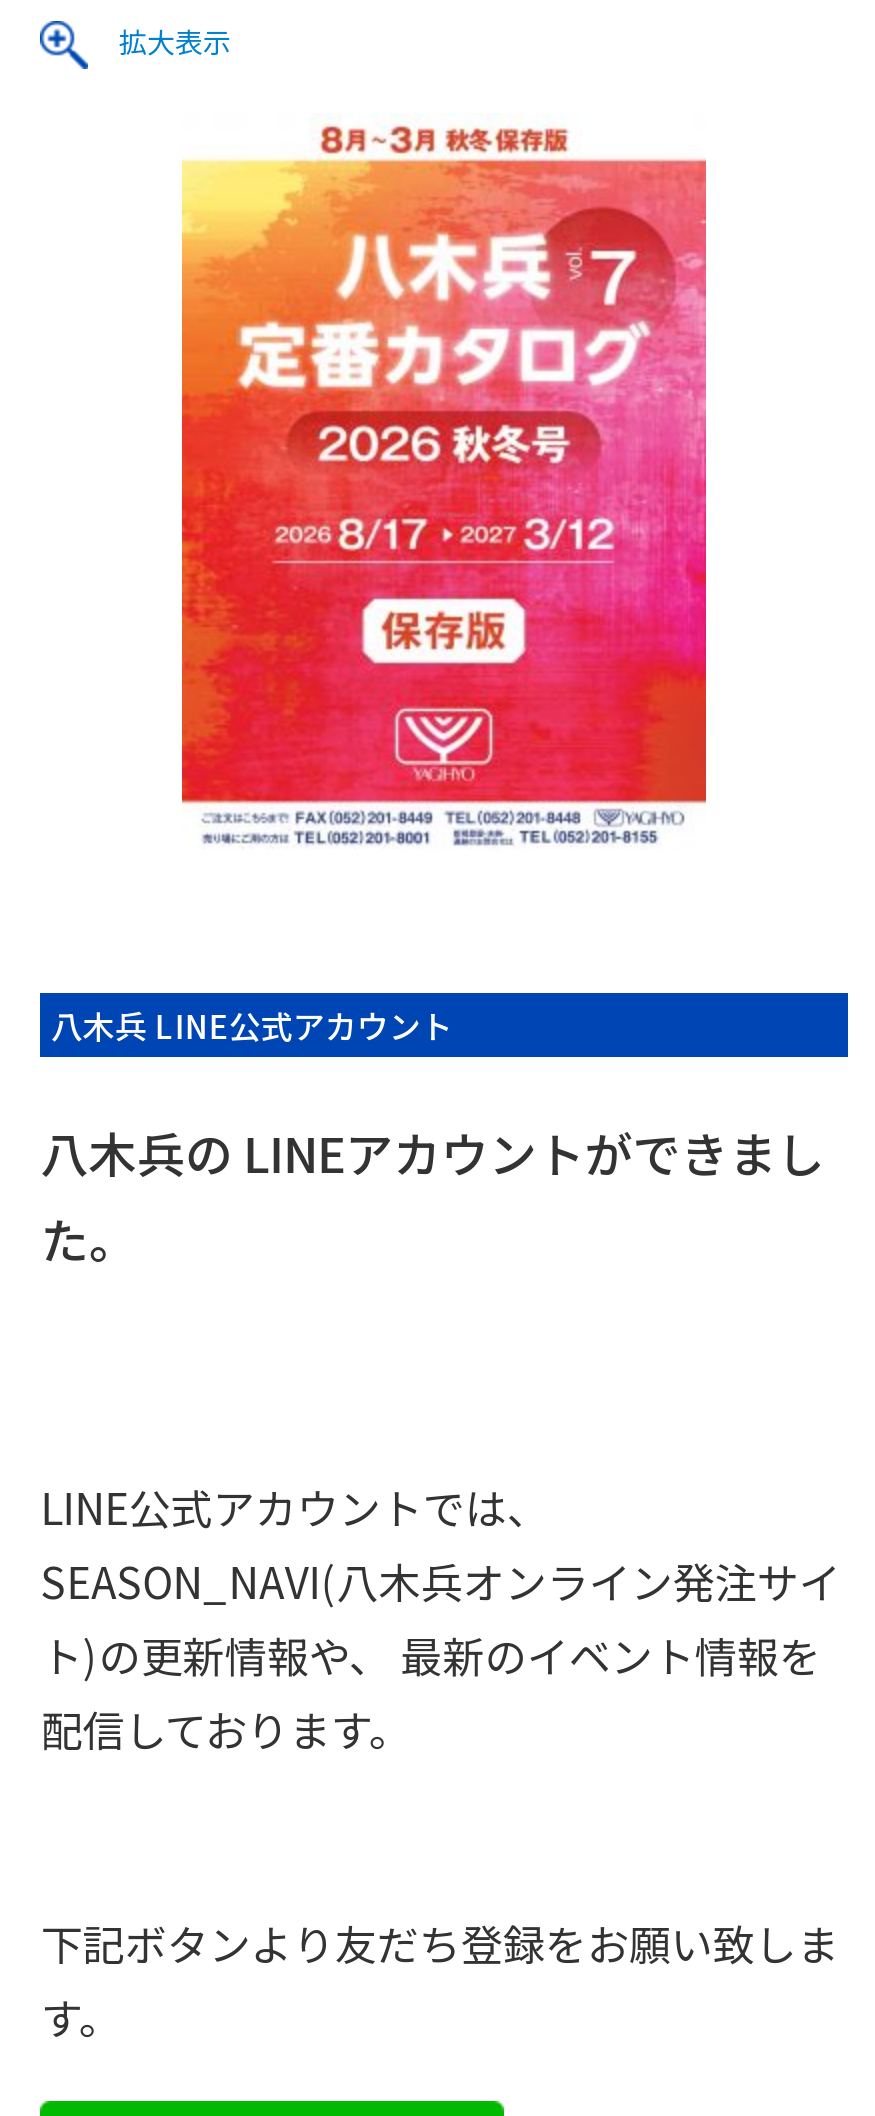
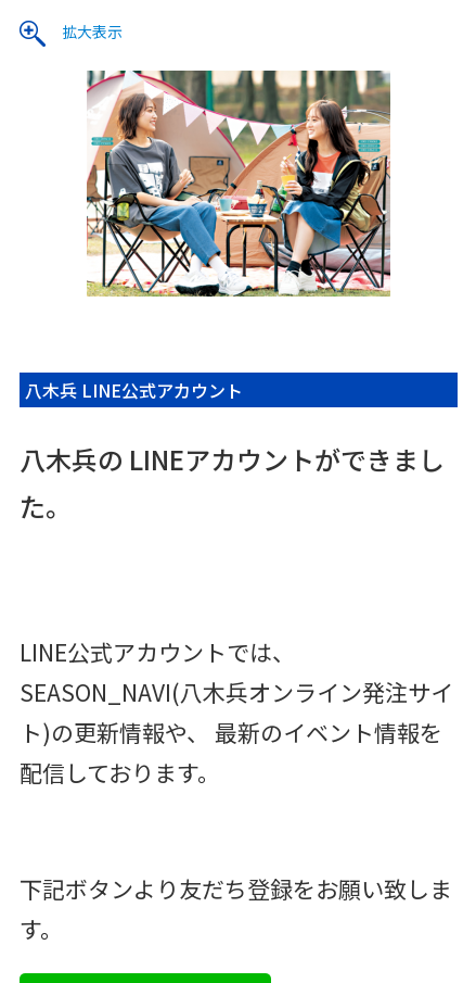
- [image]
+ [image]
